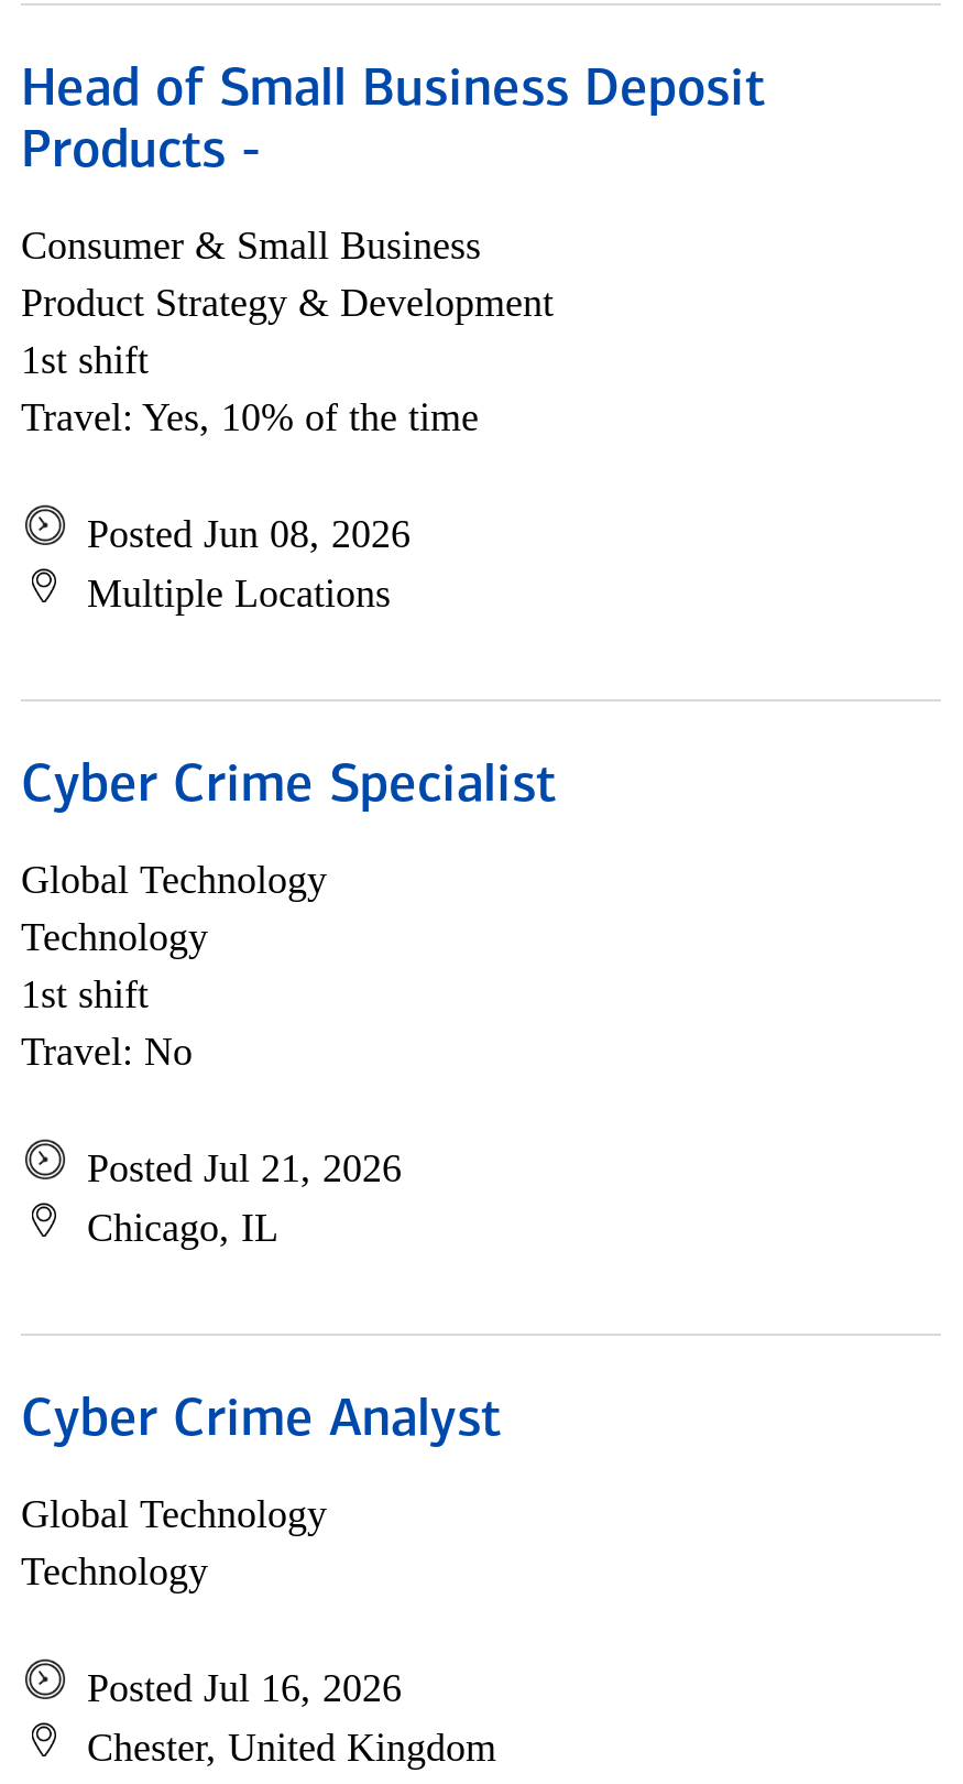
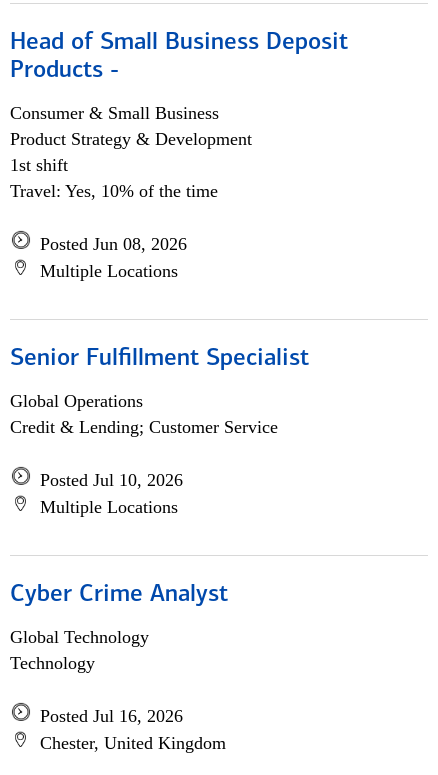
- Cyber Crime Specialist
+ Senior Fulfillment Specialist

- Global Technology
- Technology
- 1st shift
- Travel: No
+ Global Operations
+ Credit & Lending; Customer Service

- Posted Jul 21, 2026
- Chicago, IL
+ Posted Jul 10, 2026
+ Multiple Locations
